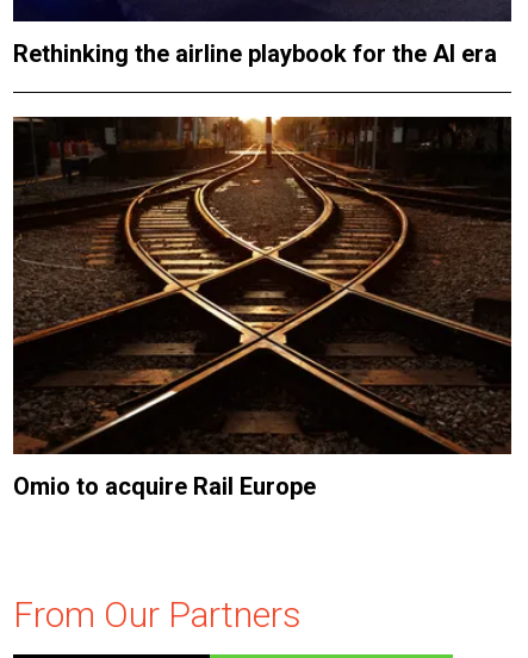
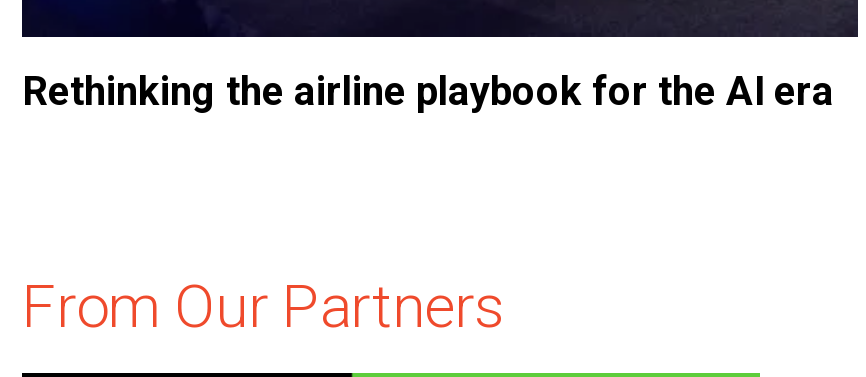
- [image]
- Omio to acquire Rail Europe
